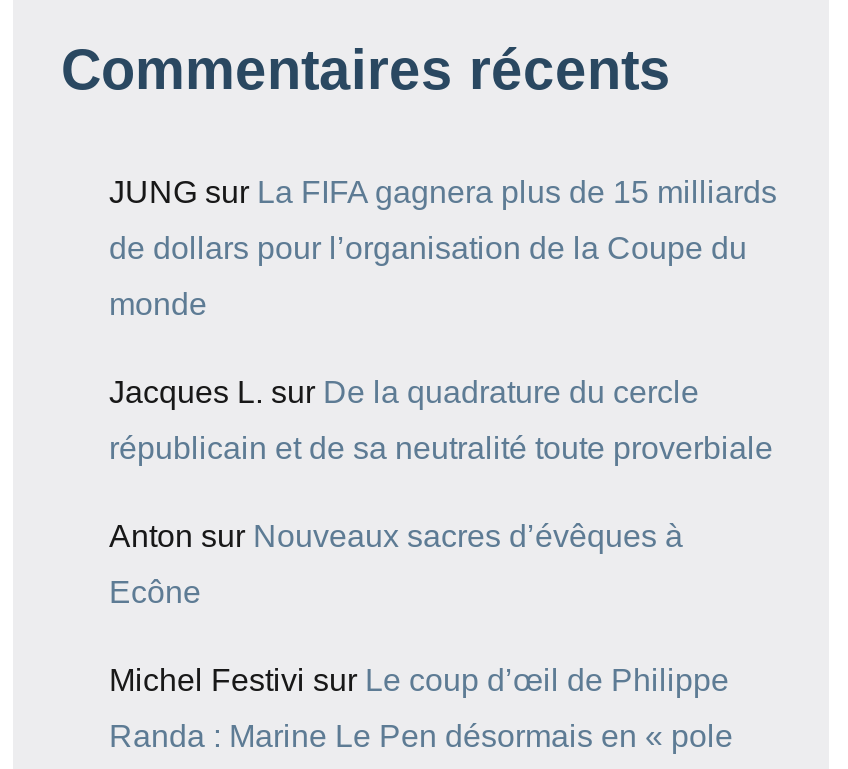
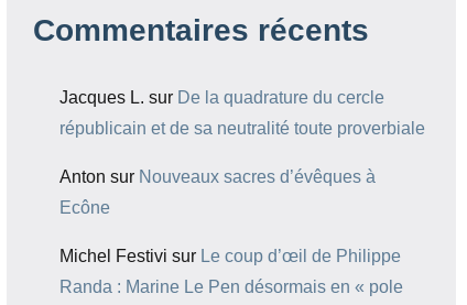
- JUNG sur La FIFA gagnera plus de 15 milliards
- de dollars pour l’organisation de la Coupe du
- monde
